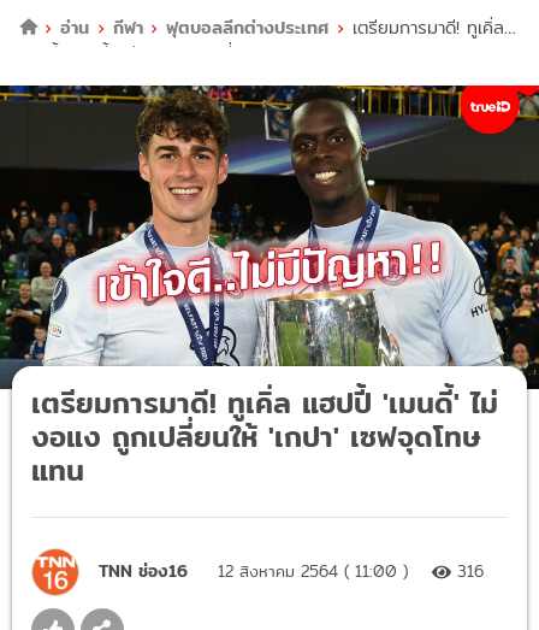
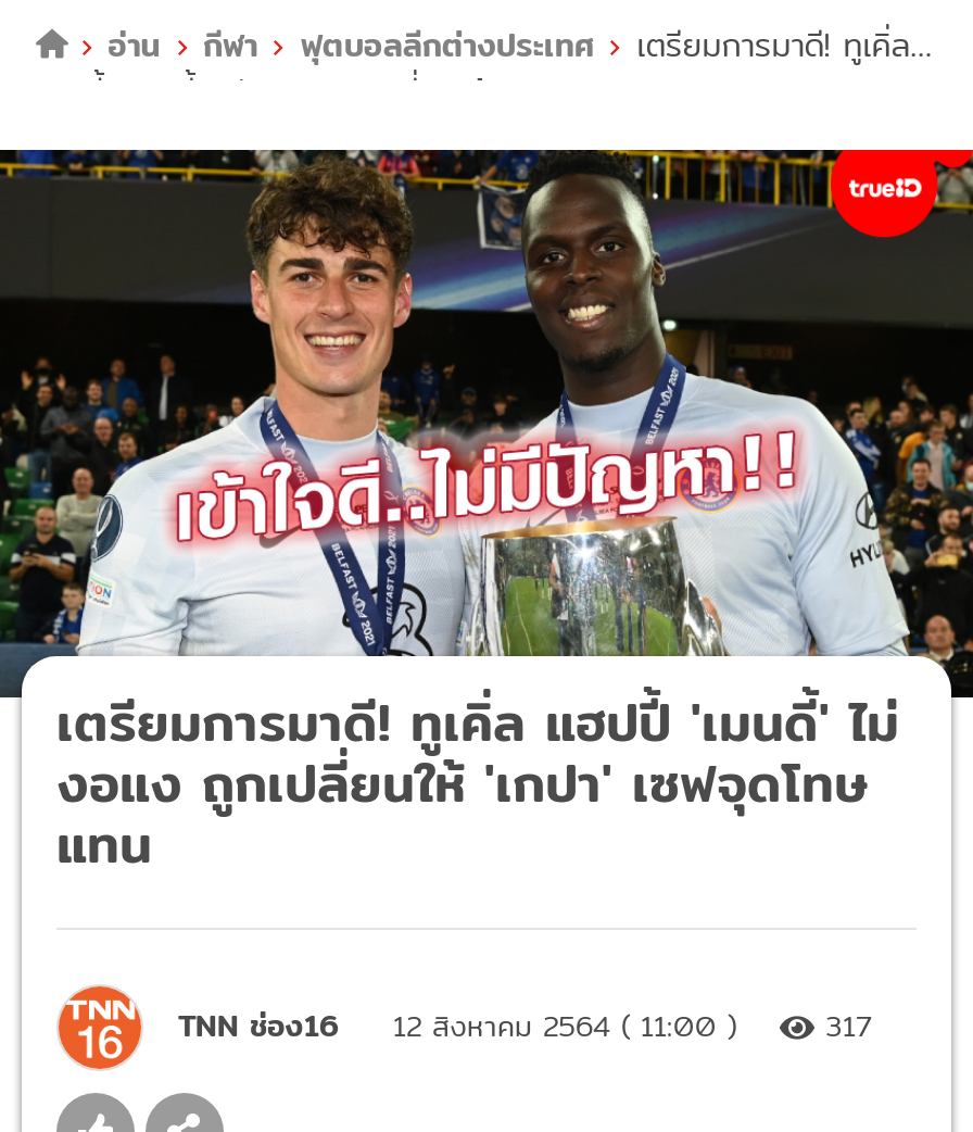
- 316
+ 317
